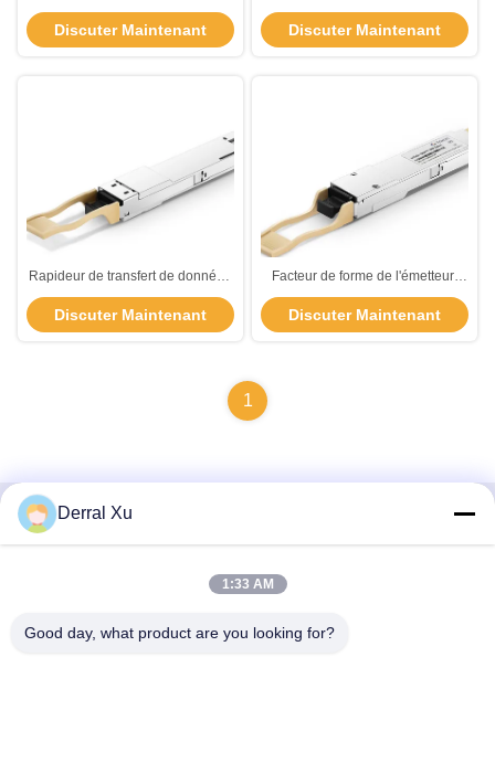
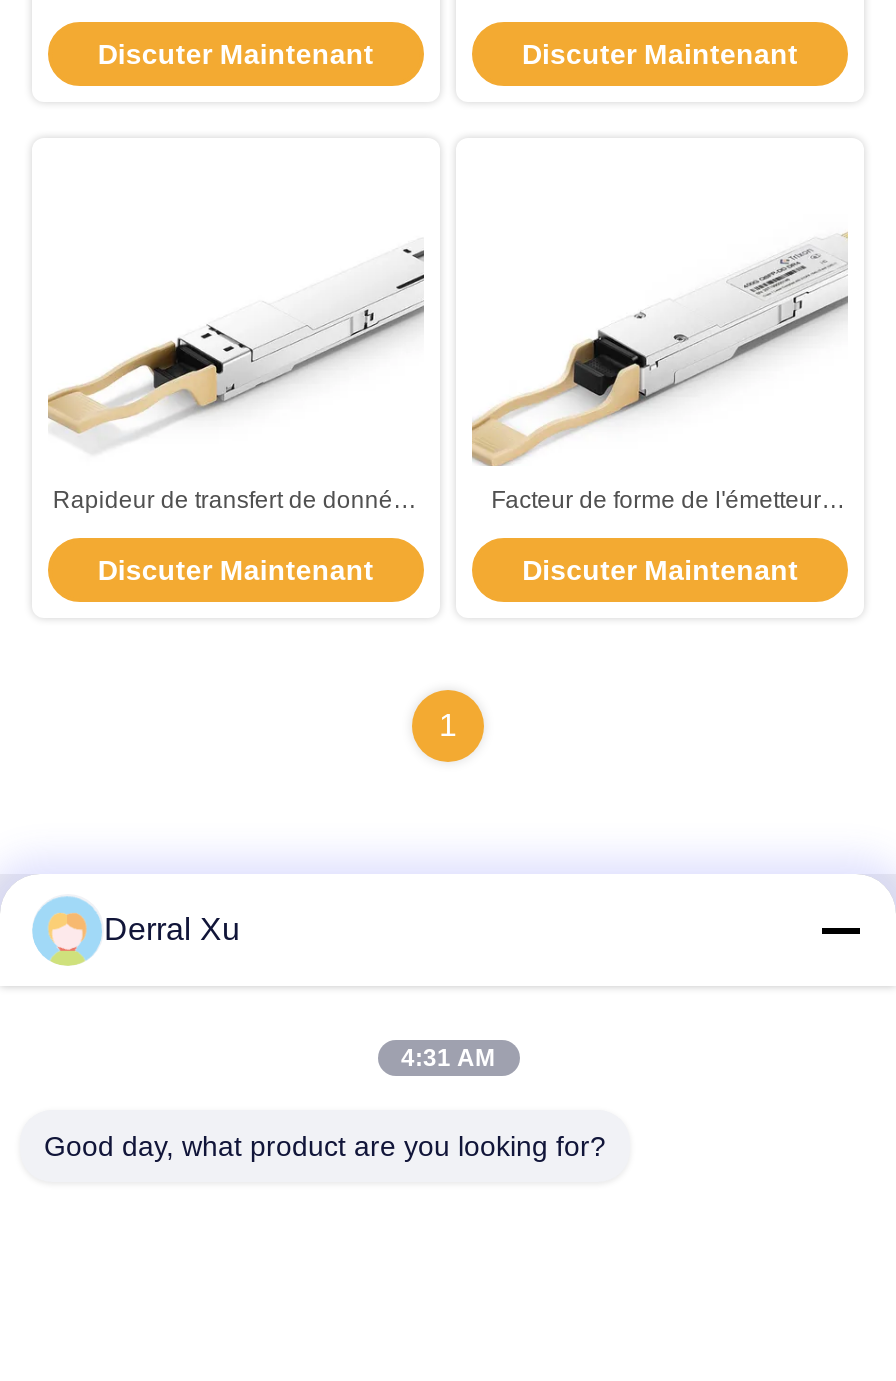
- 1:33 AM
+ 4:31 AM
